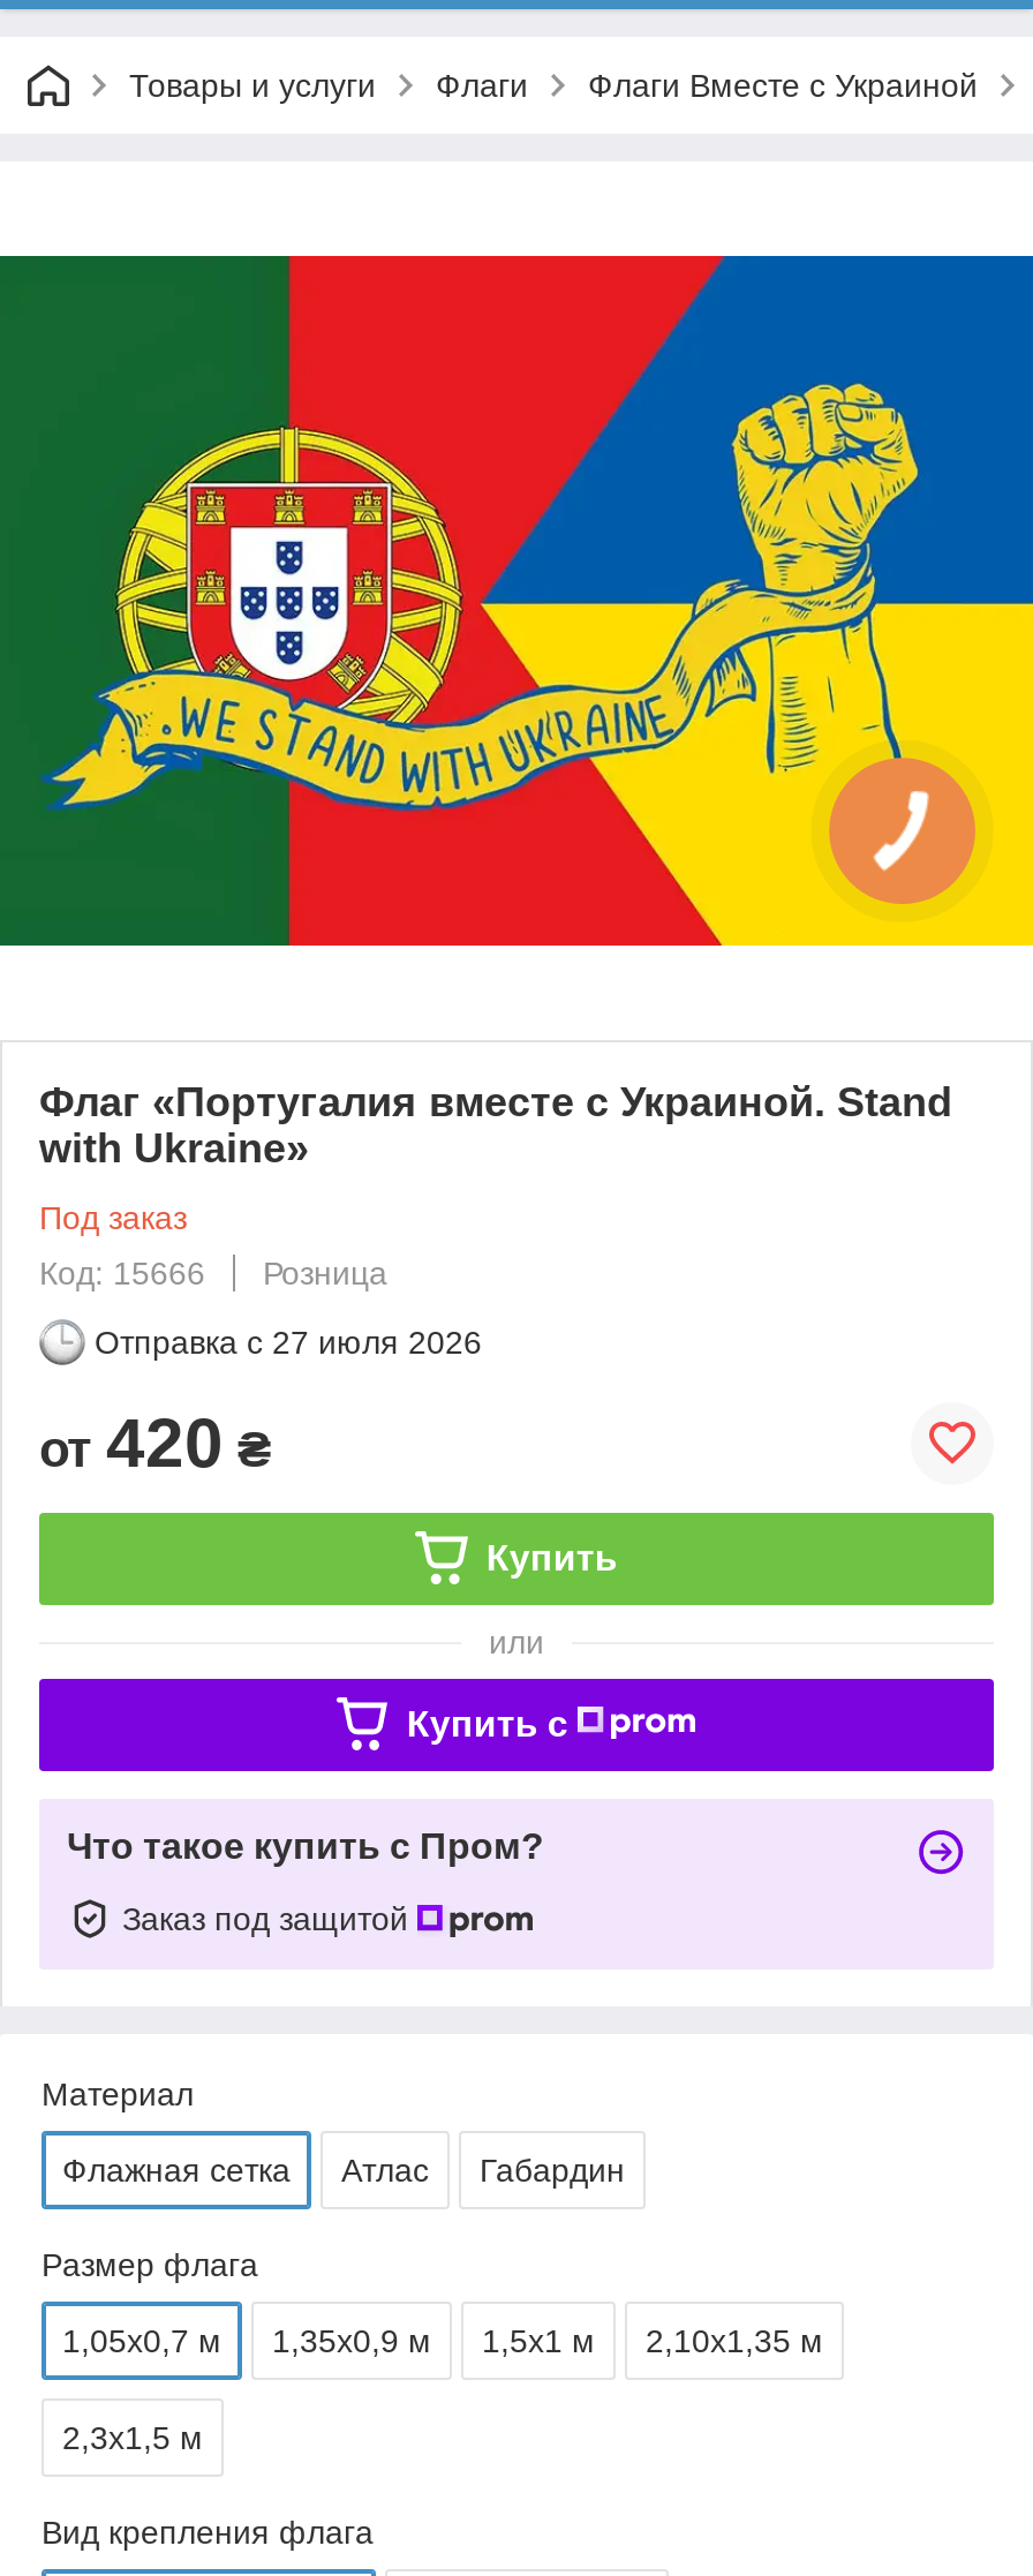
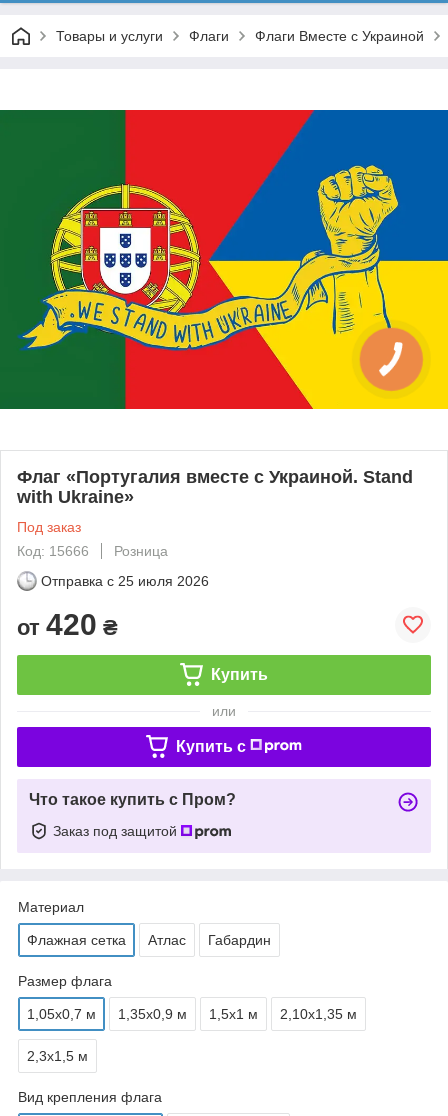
- Отправка с 27 июля 2026
+ Отправка с 25 июля 2026
